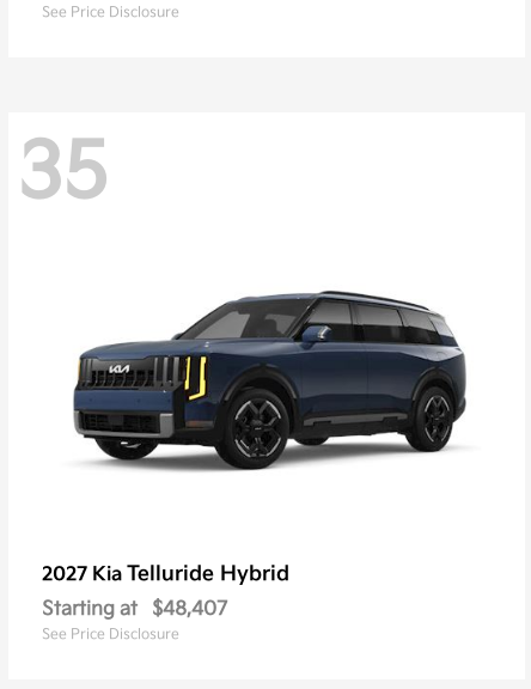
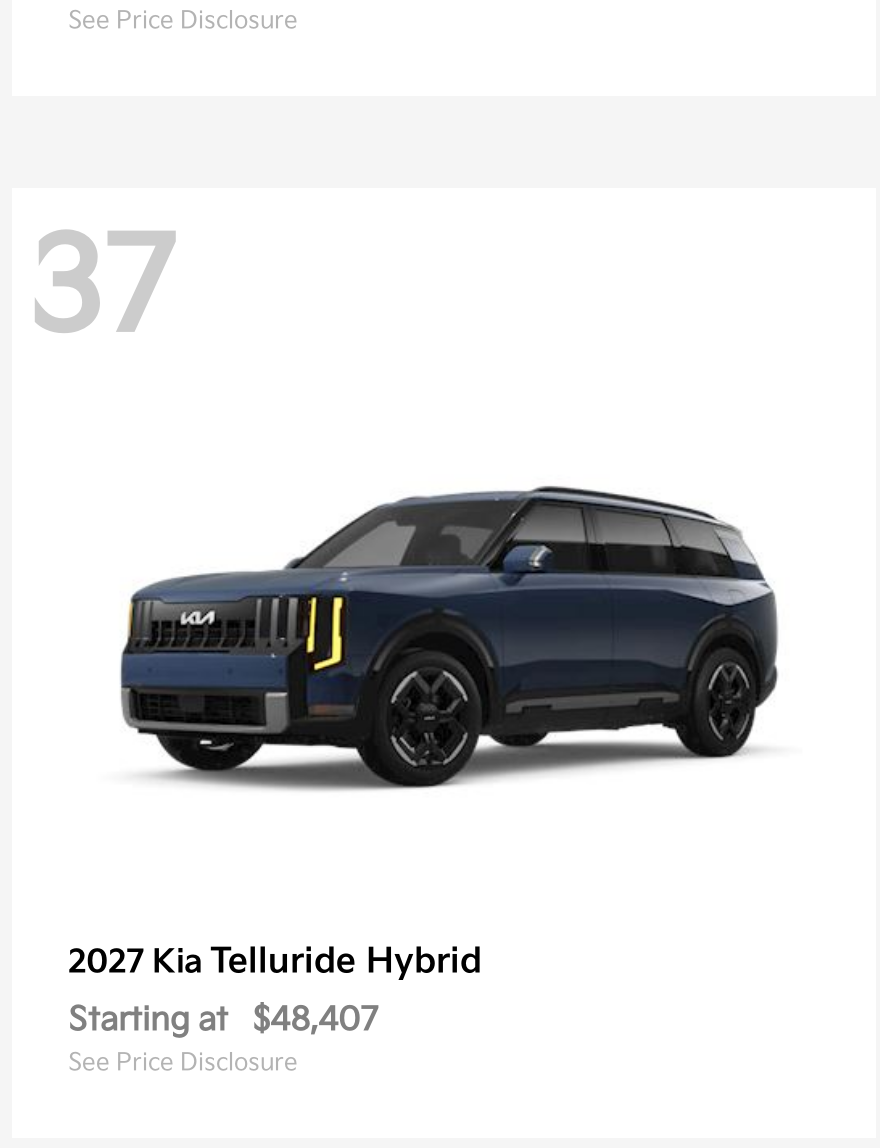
- 35
+ 37
